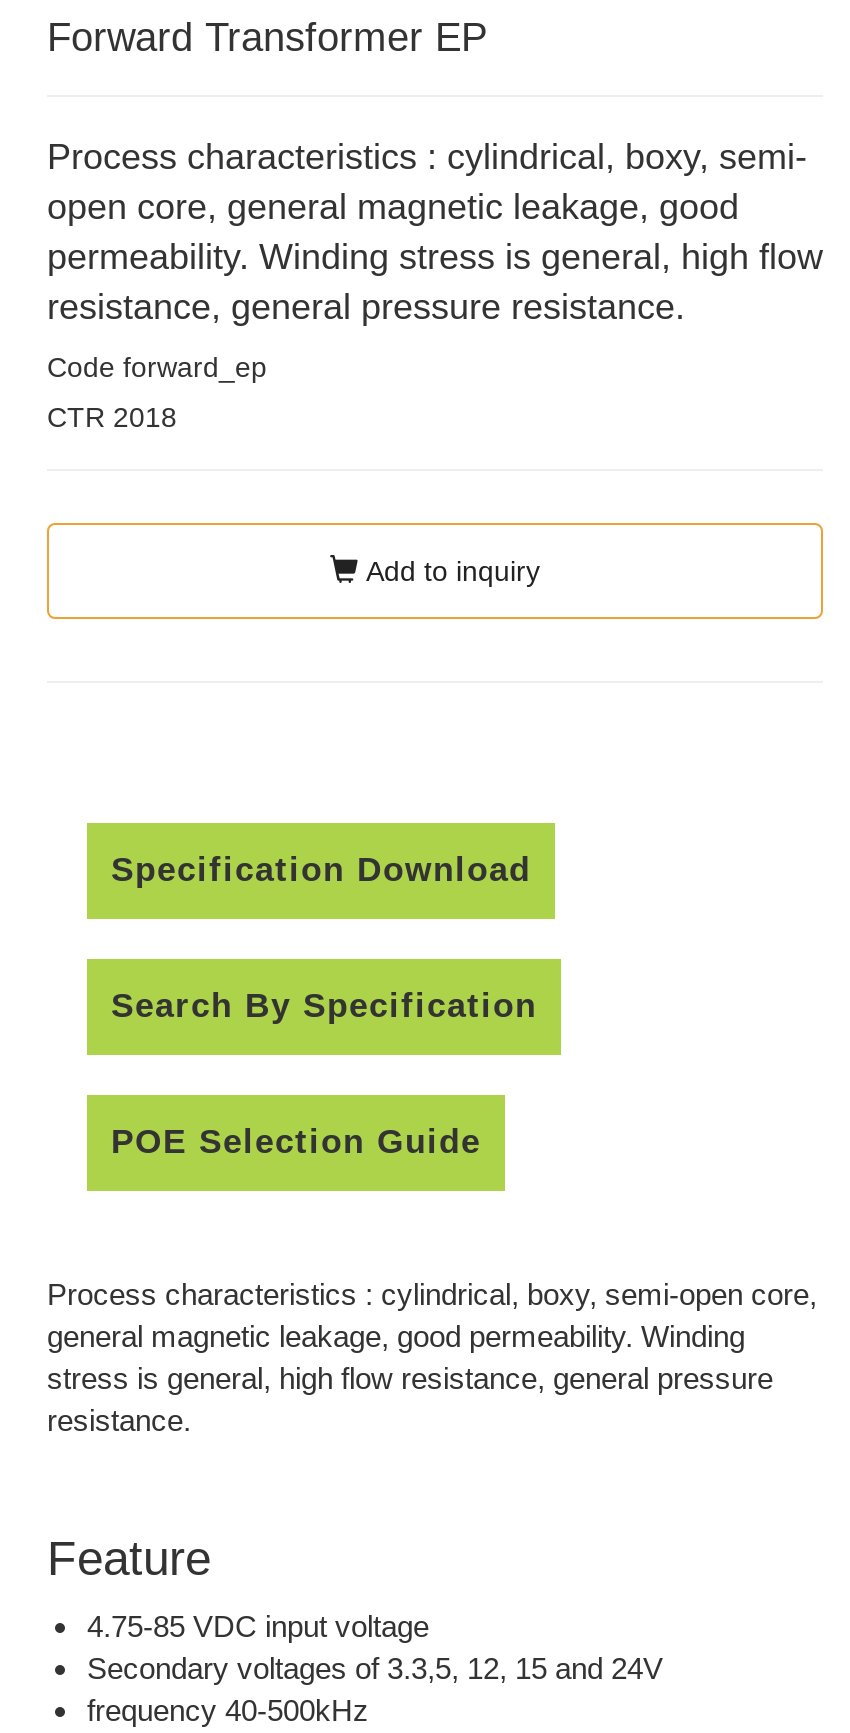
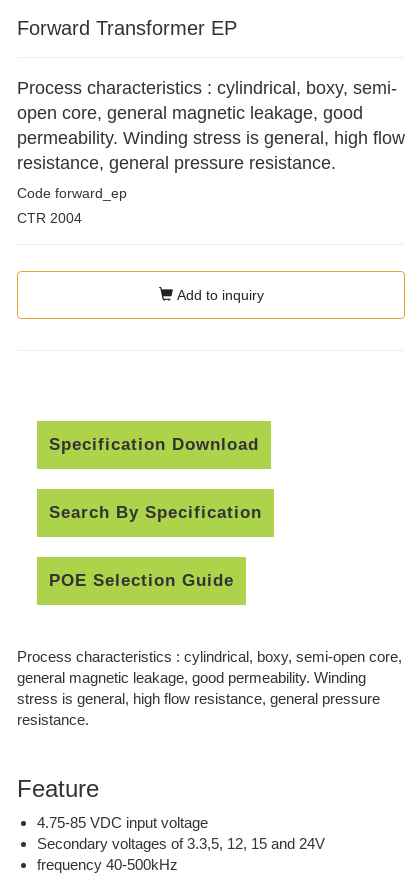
- CTR 2018
+ CTR 2004
